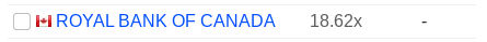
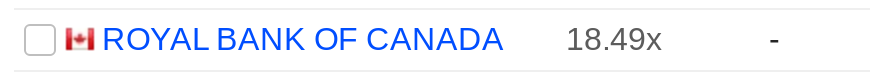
- ROYAL BANK OF CANADA 18.62x
+ ROYAL BANK OF CANADA 18.49x
